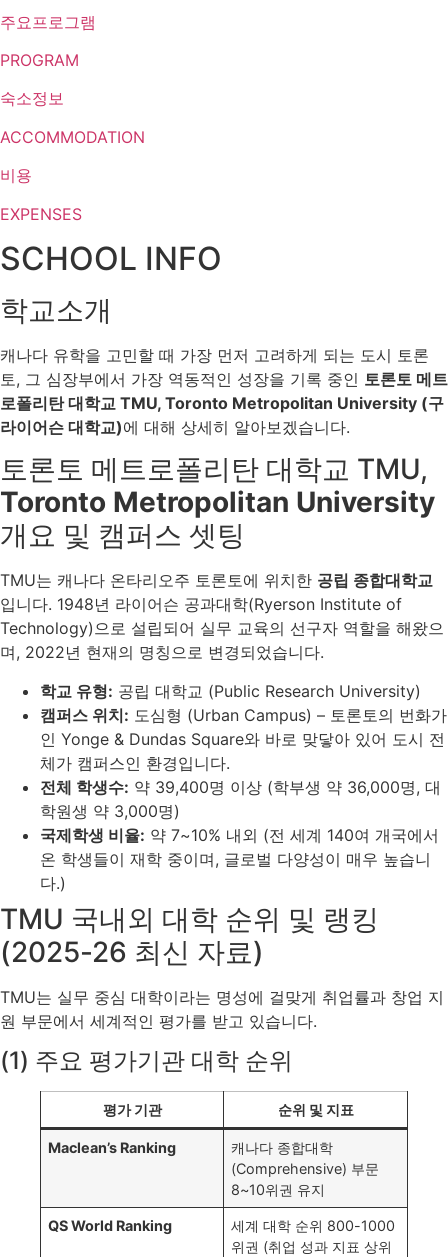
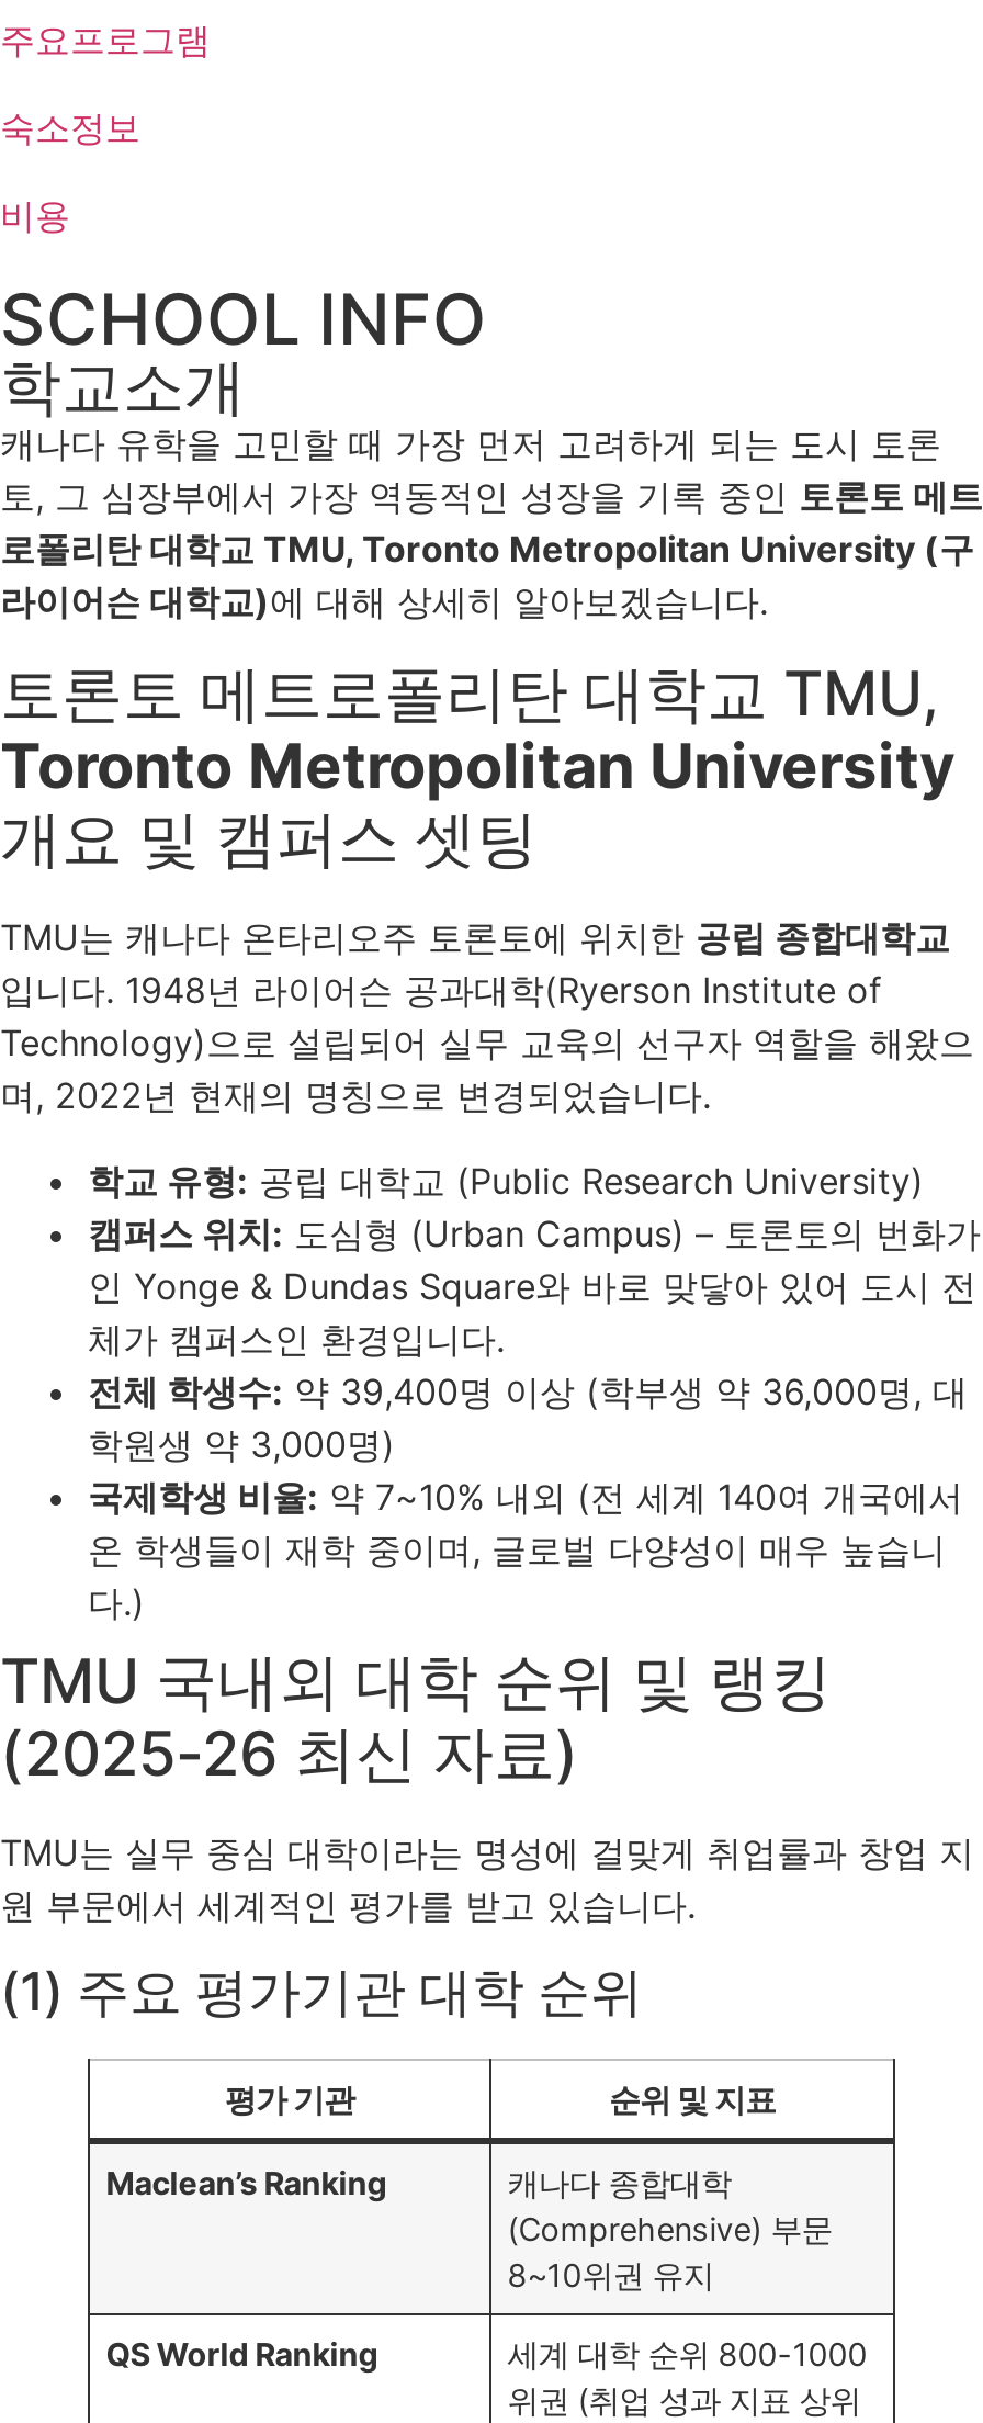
- PROGRAM

- ACCOMMODATION

- EXPENSES
